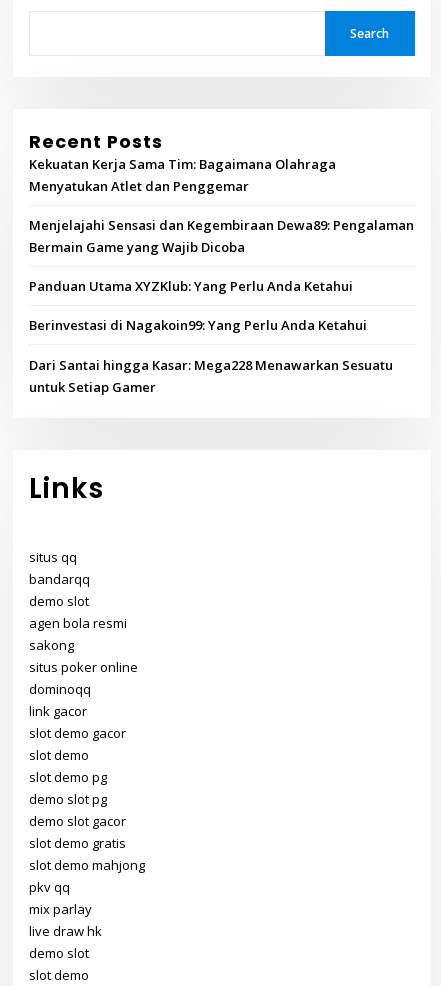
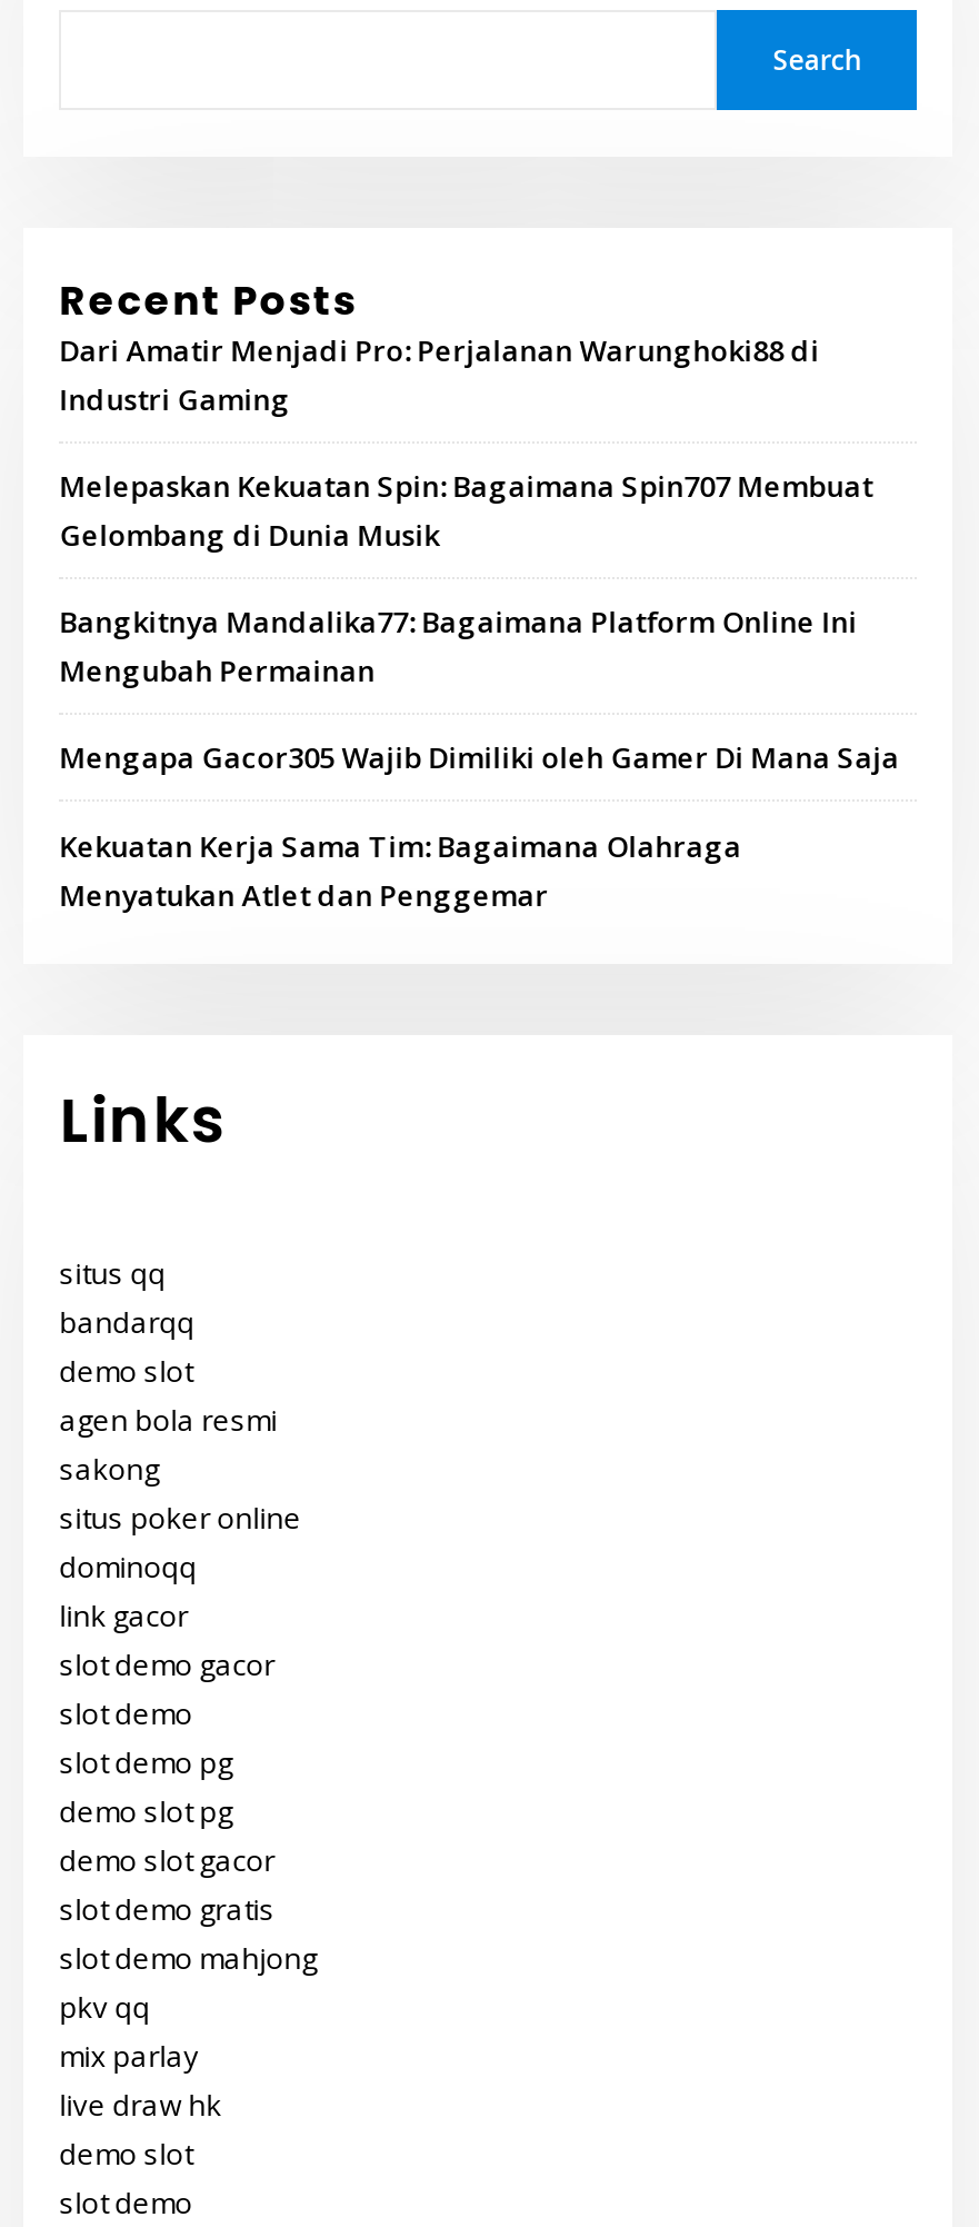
+ Dari Amatir Menjadi Pro: Perjalanan Warunghoki88 di
+ Industri Gaming
+ Melepaskan Kekuatan Spin: Bagaimana Spin707 Membuat
+ Gelombang di Dunia Musik
+ Bangkitnya Mandalika77: Bagaimana Platform Online Ini
+ Mengubah Permainan
+ Mengapa Gacor305 Wajib Dimiliki oleh Gamer Di Mana Saja

moved down: Kekuatan Kerja Sama Tim: Bagaimana Olahraga | Menyatukan Atlet dan Penggemar

- Menjelajahi Sensasi dan Kegembiraan Dewa89: Pengalaman
- Bermain Game yang Wajib Dicoba
- Panduan Utama XYZKlub: Yang Perlu Anda Ketahui
- Berinvestasi di Nagakoin99: Yang Perlu Anda Ketahui
- Dari Santai hingga Kasar: Mega228 Menawarkan Sesuatu
- untuk Setiap Gamer
